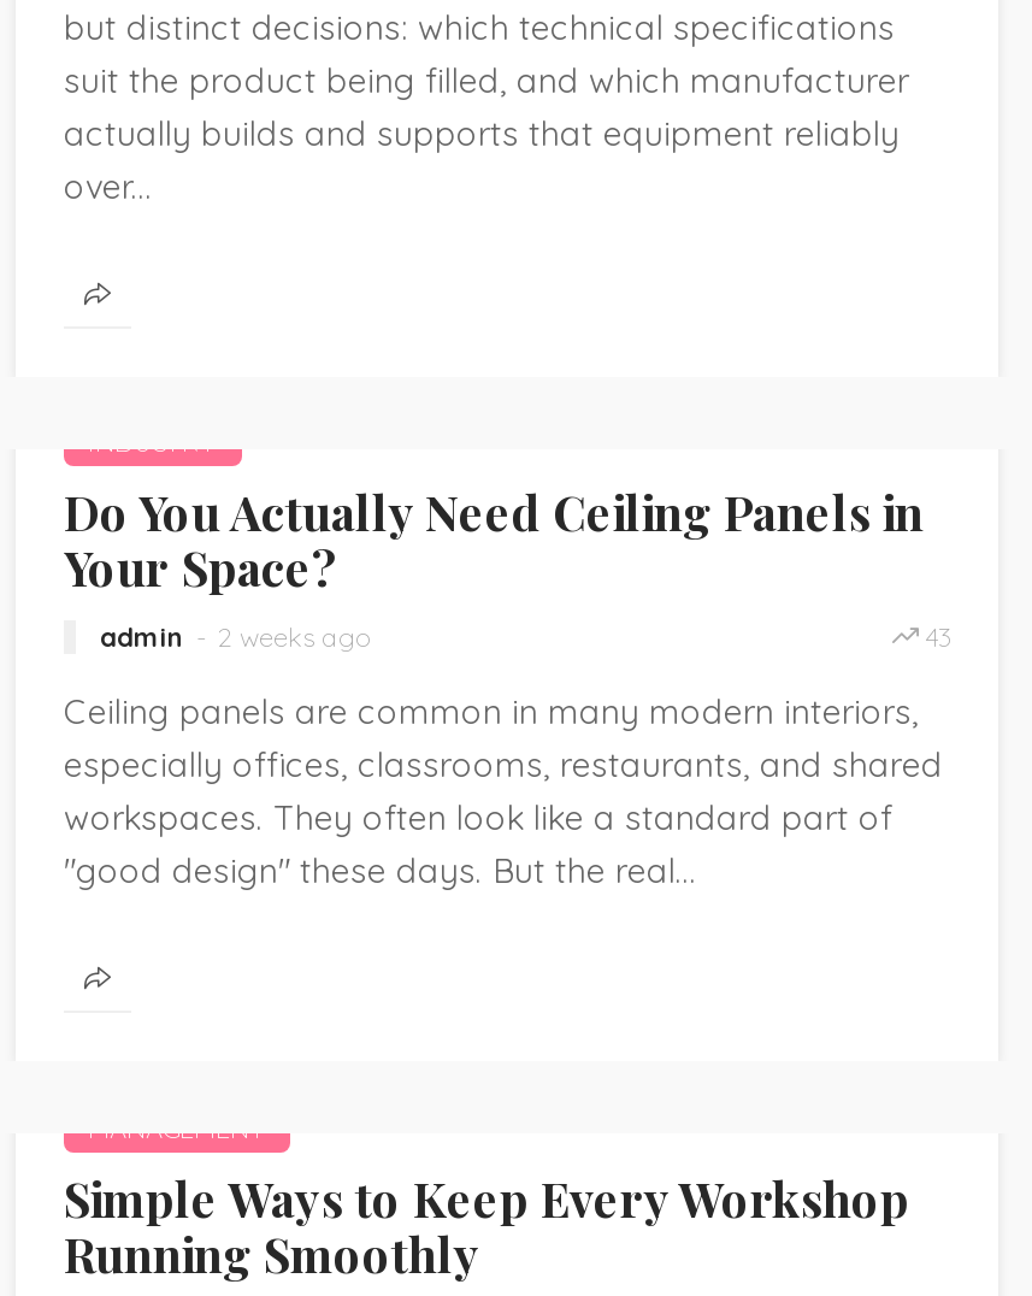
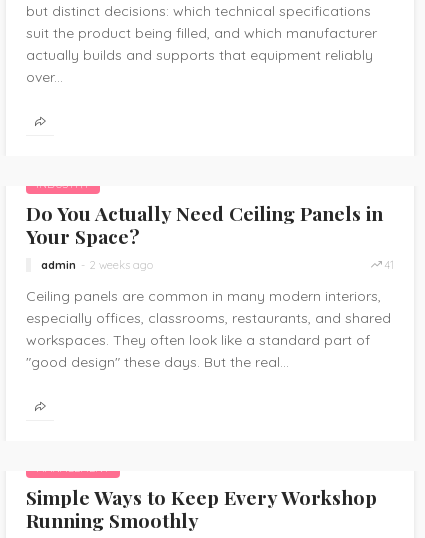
- 43
+ 41
